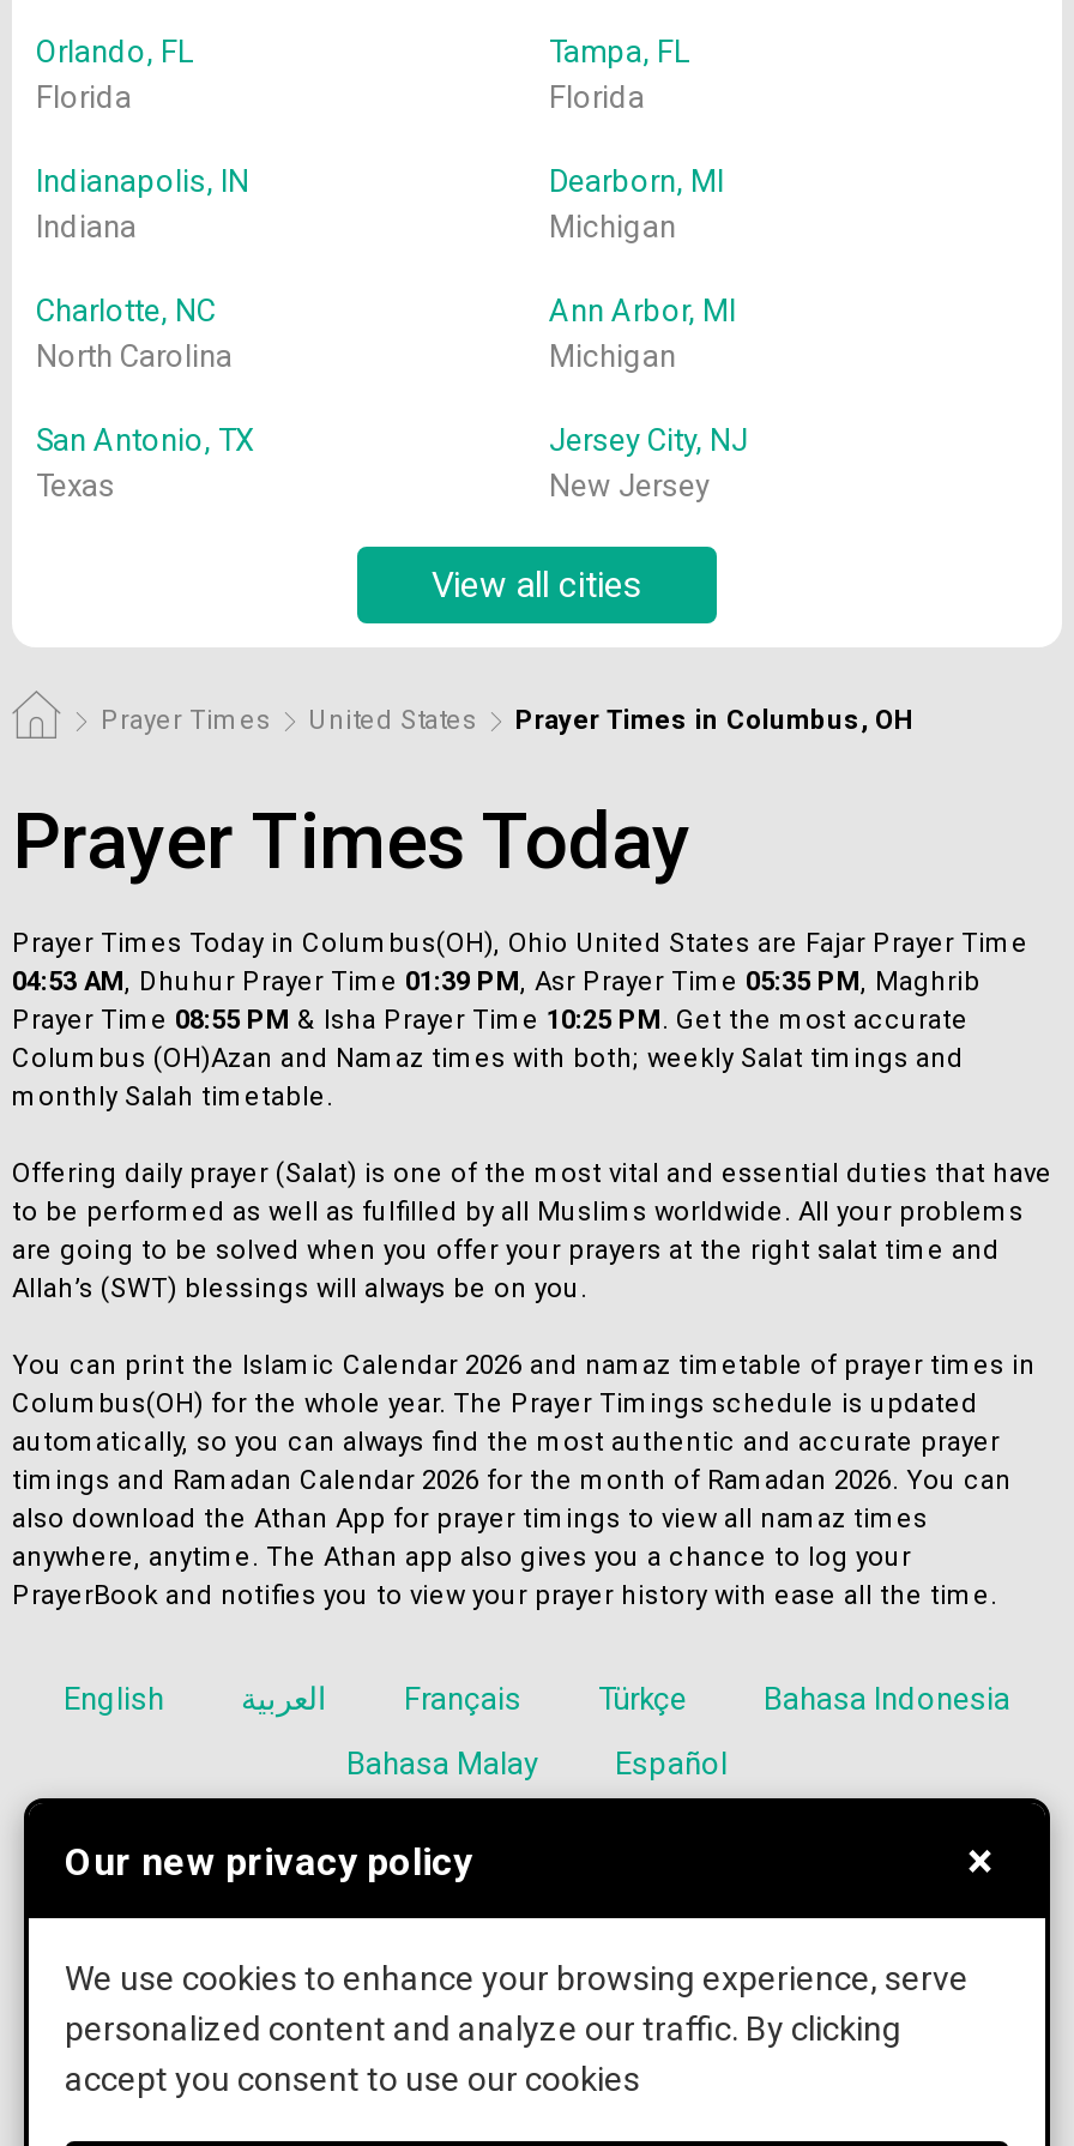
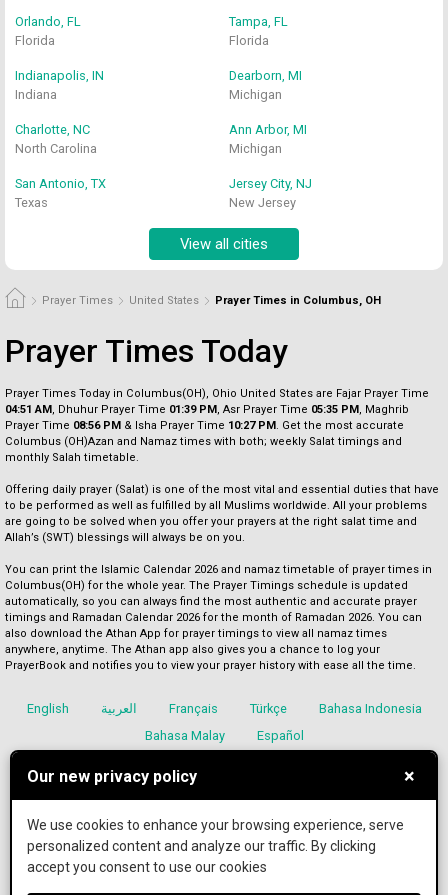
- 04:53 AM, Dhuhur Prayer Time 01:39 PM, Asr Prayer Time 05:35 PM, Maghrib
+ 04:51 AM, Dhuhur Prayer Time 01:39 PM, Asr Prayer Time 05:35 PM, Maghrib

- Prayer Time 08:55 PM & Isha Prayer Time 10:25 PM. Get the most accurate
+ Prayer Time 08:56 PM & Isha Prayer Time 10:27 PM. Get the most accurate
